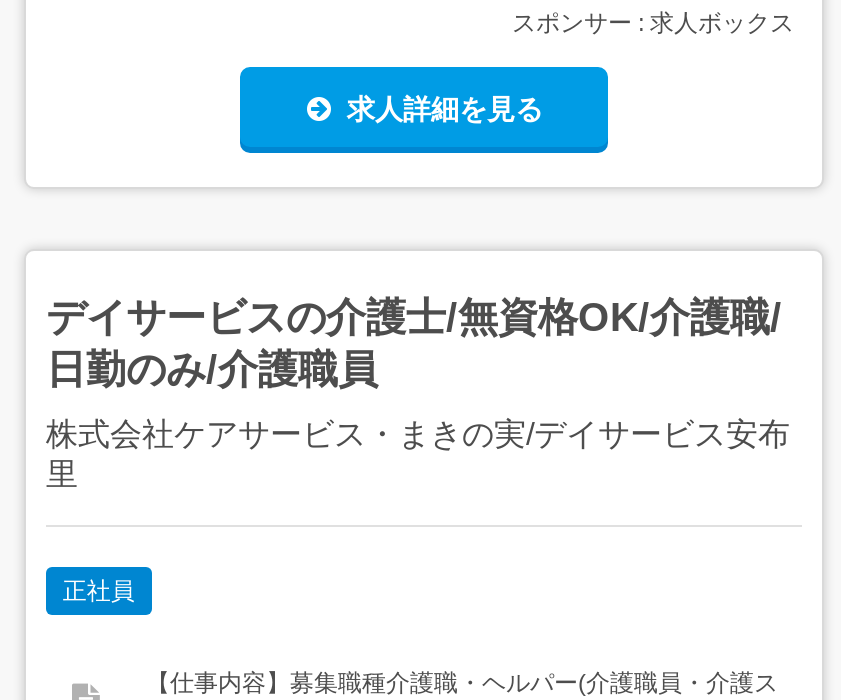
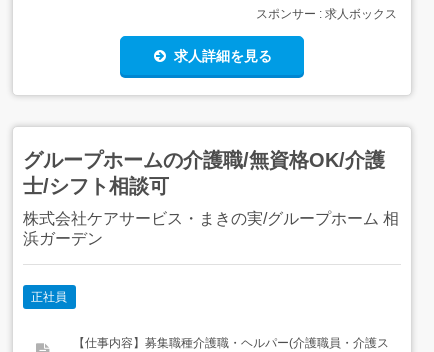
- デイサービスの介護士/無資格OK/介護職/
- 日勤のみ/介護職員
+ グループホームの介護職/無資格OK/介護
+ 士/シフト相談可

- 株式会社ケアサービス・まきの実/デイサービス安布
- 里
+ 株式会社ケアサービス・まきの実/グループホーム 相
+ 浜ガーデン
